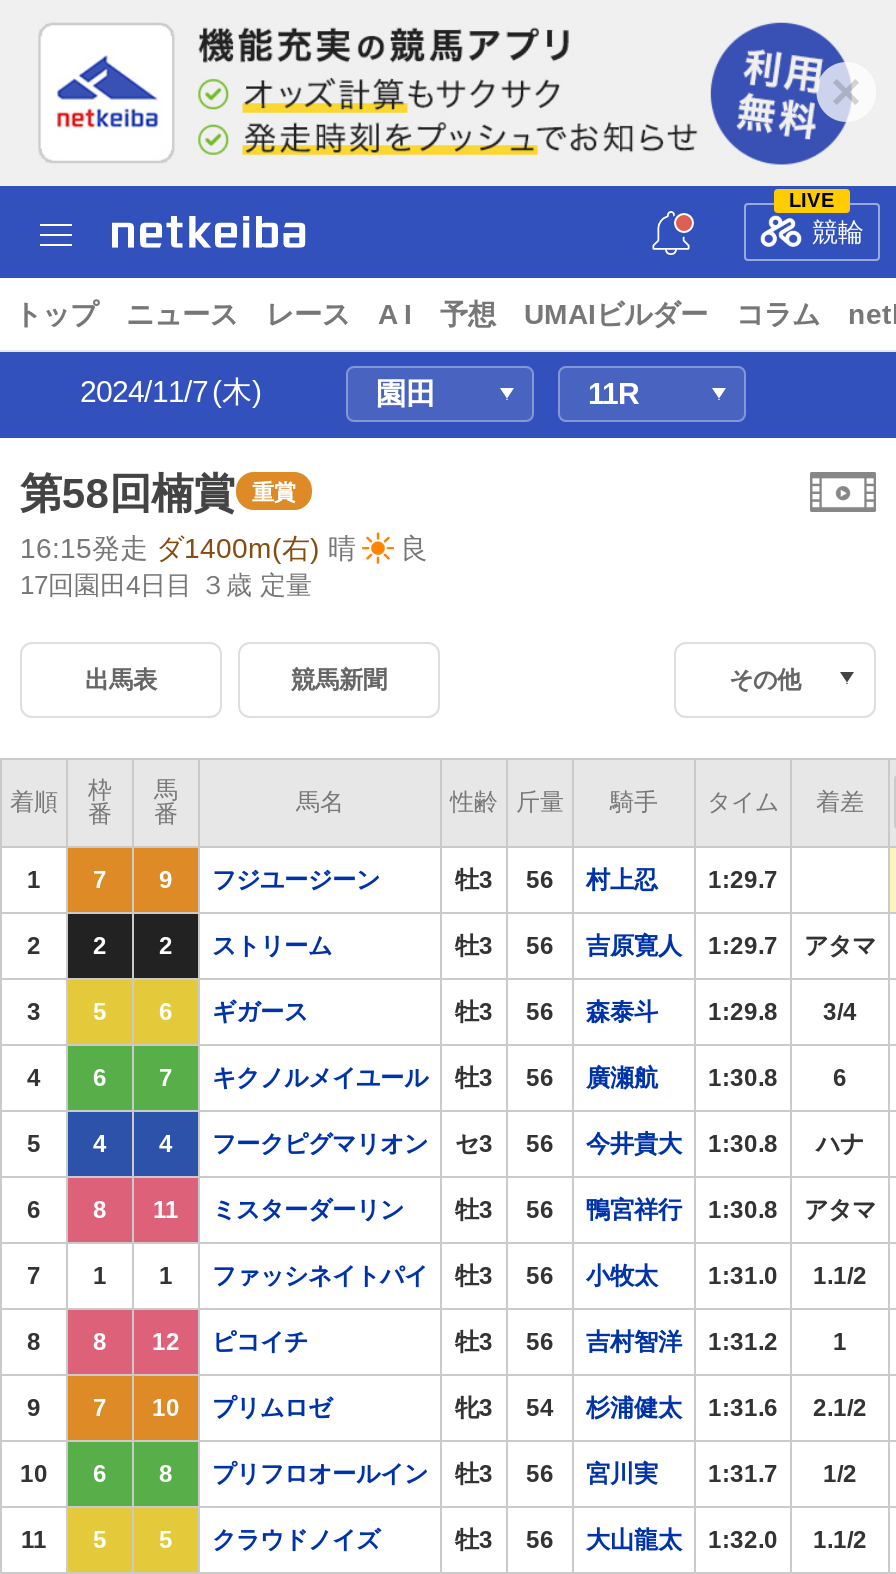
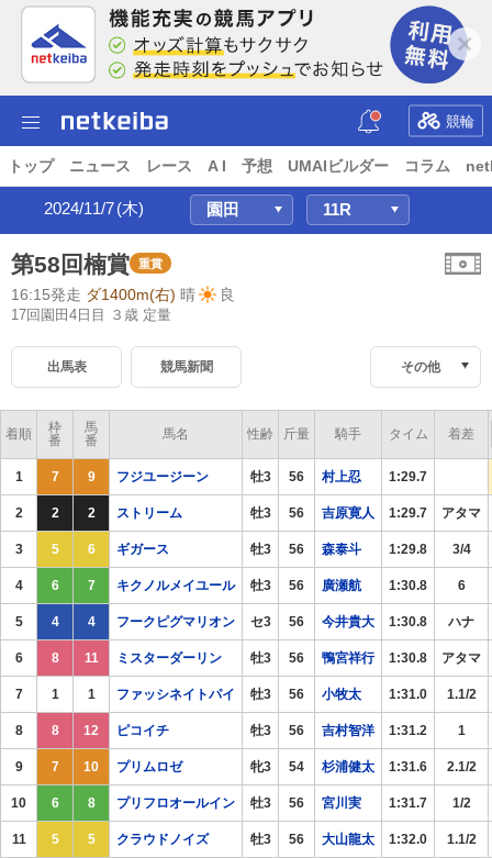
- LIVE
